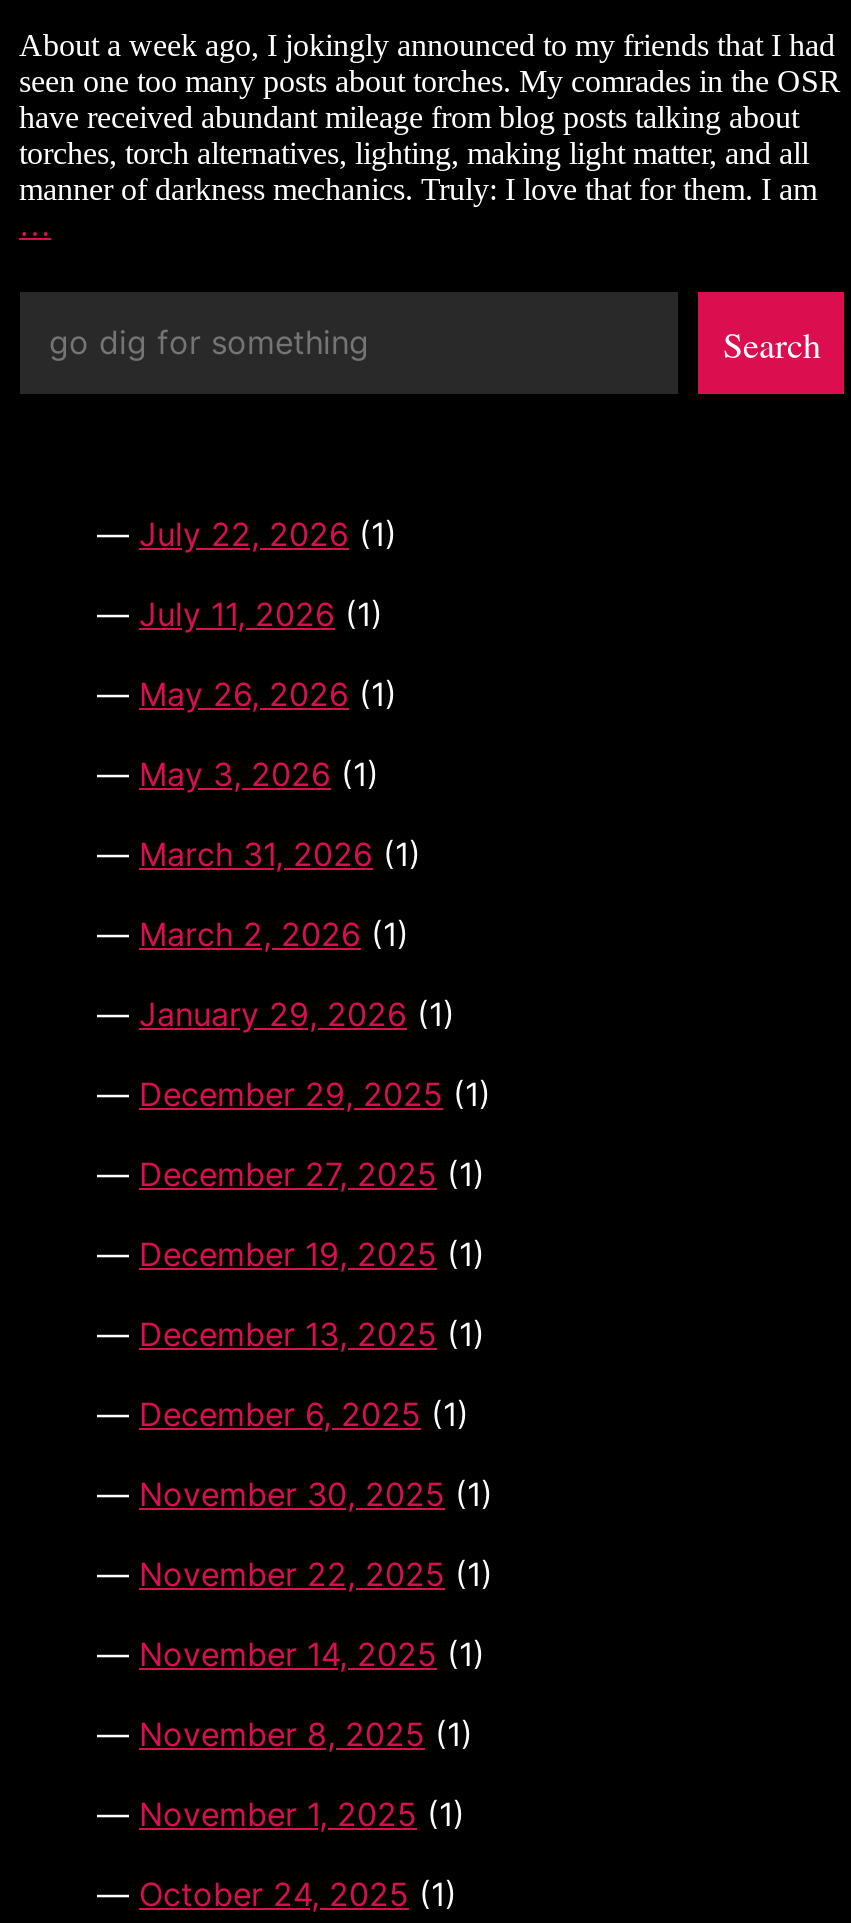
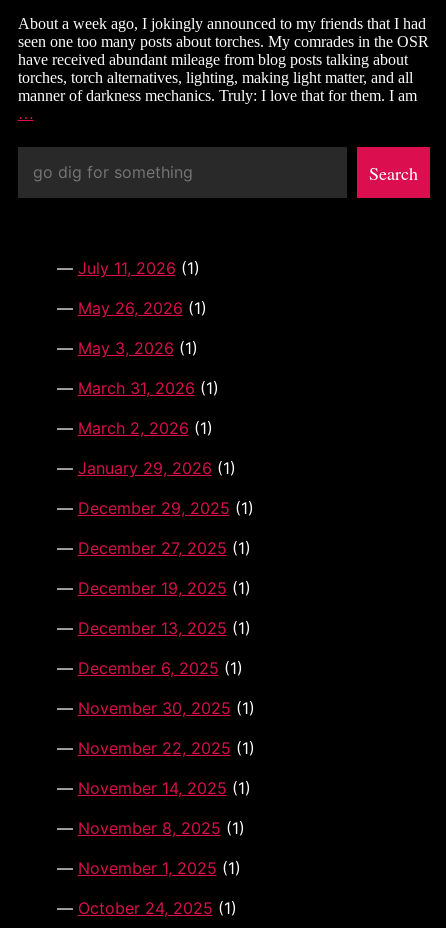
- July 22, 2026 (1)
